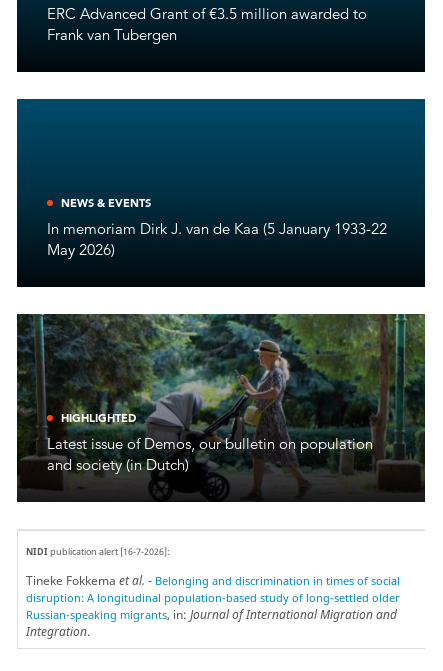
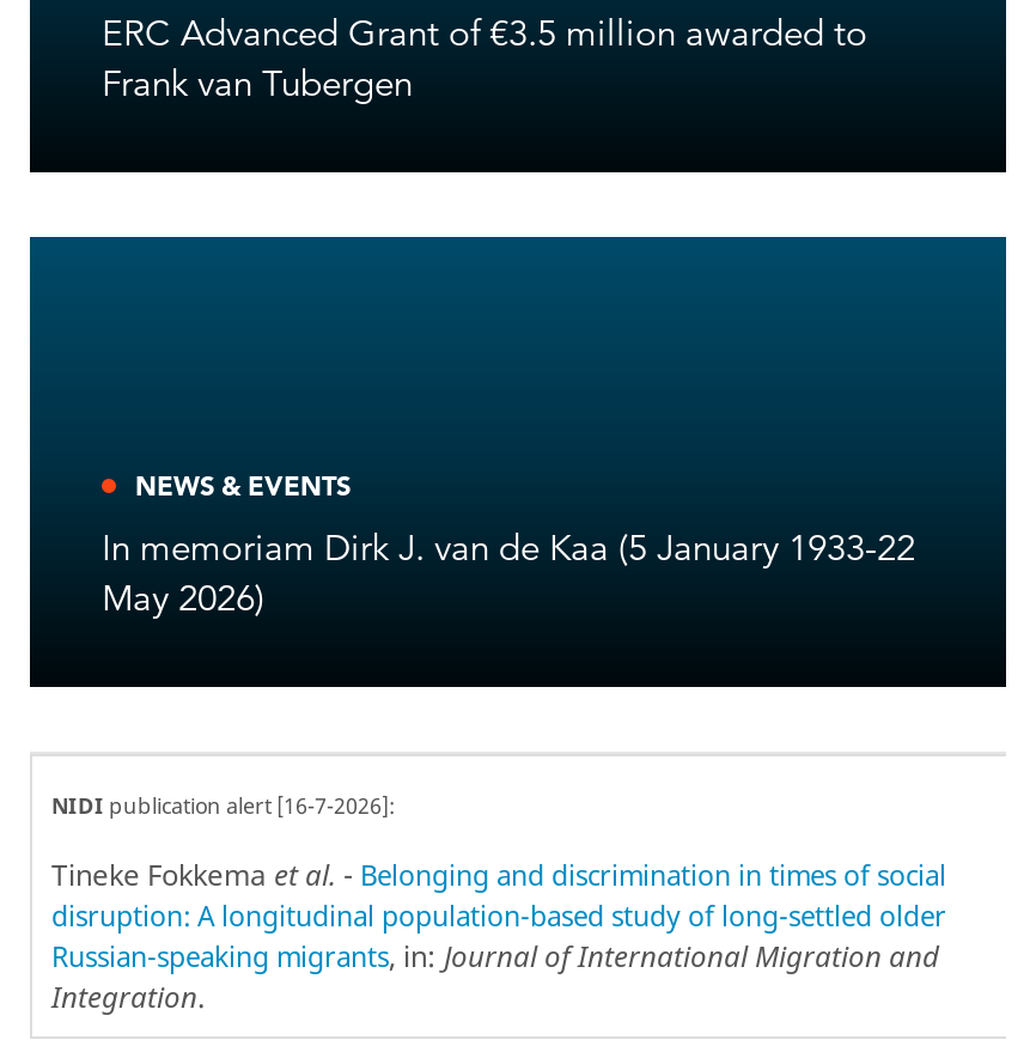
- [image]
- HIGHLIGHTED
- Latest issue of Demos, our bulletin on population
- and society (in Dutch)
